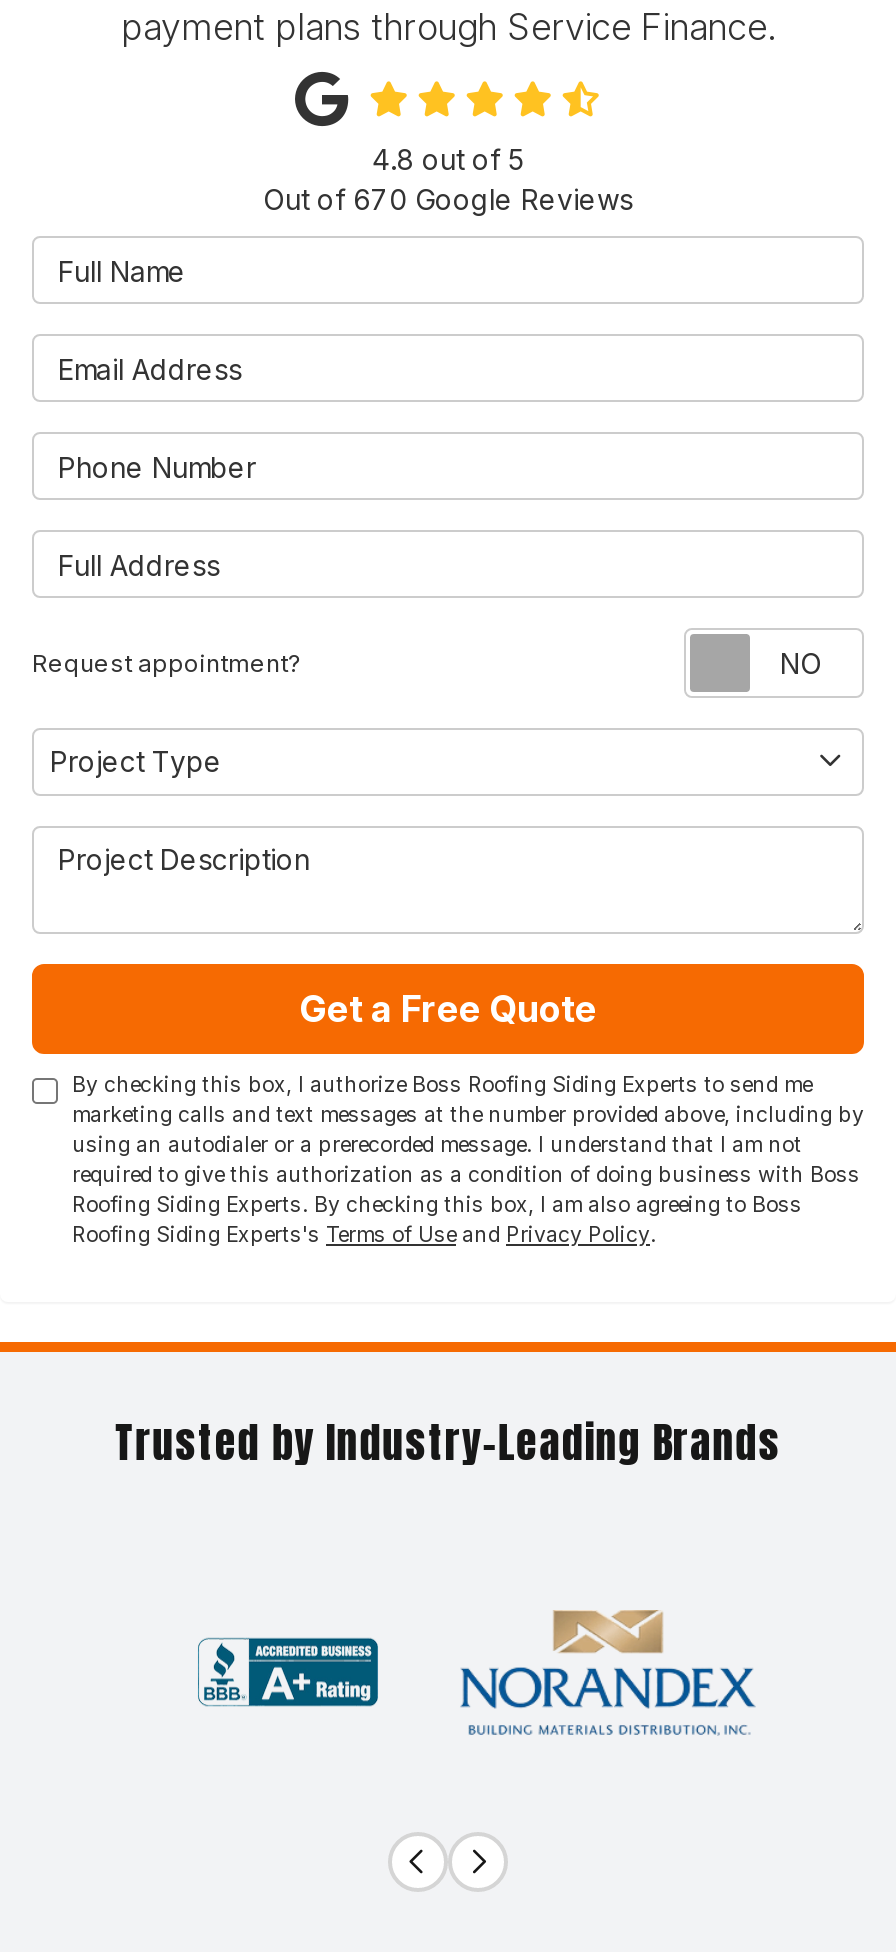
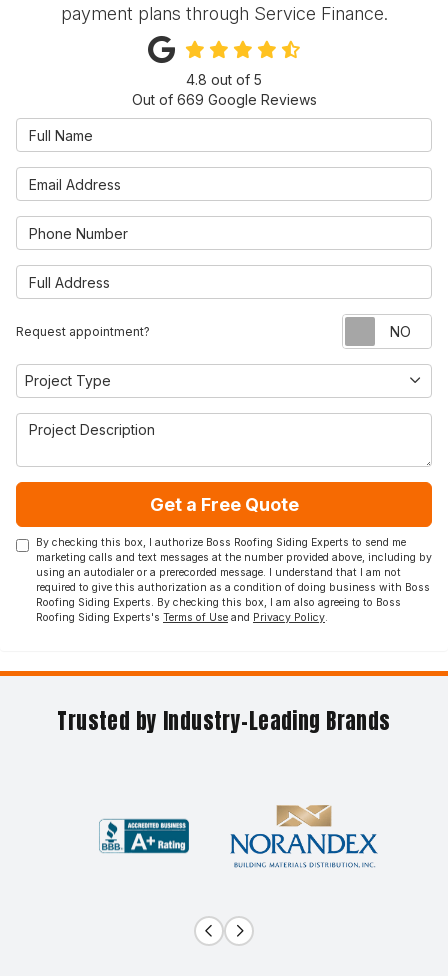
- Out of 670 Google Reviews
+ Out of 669 Google Reviews
